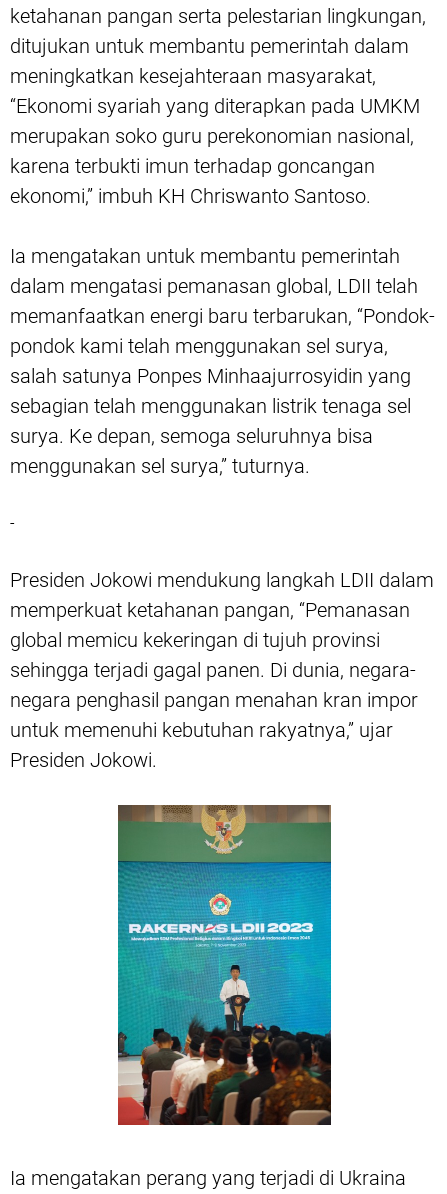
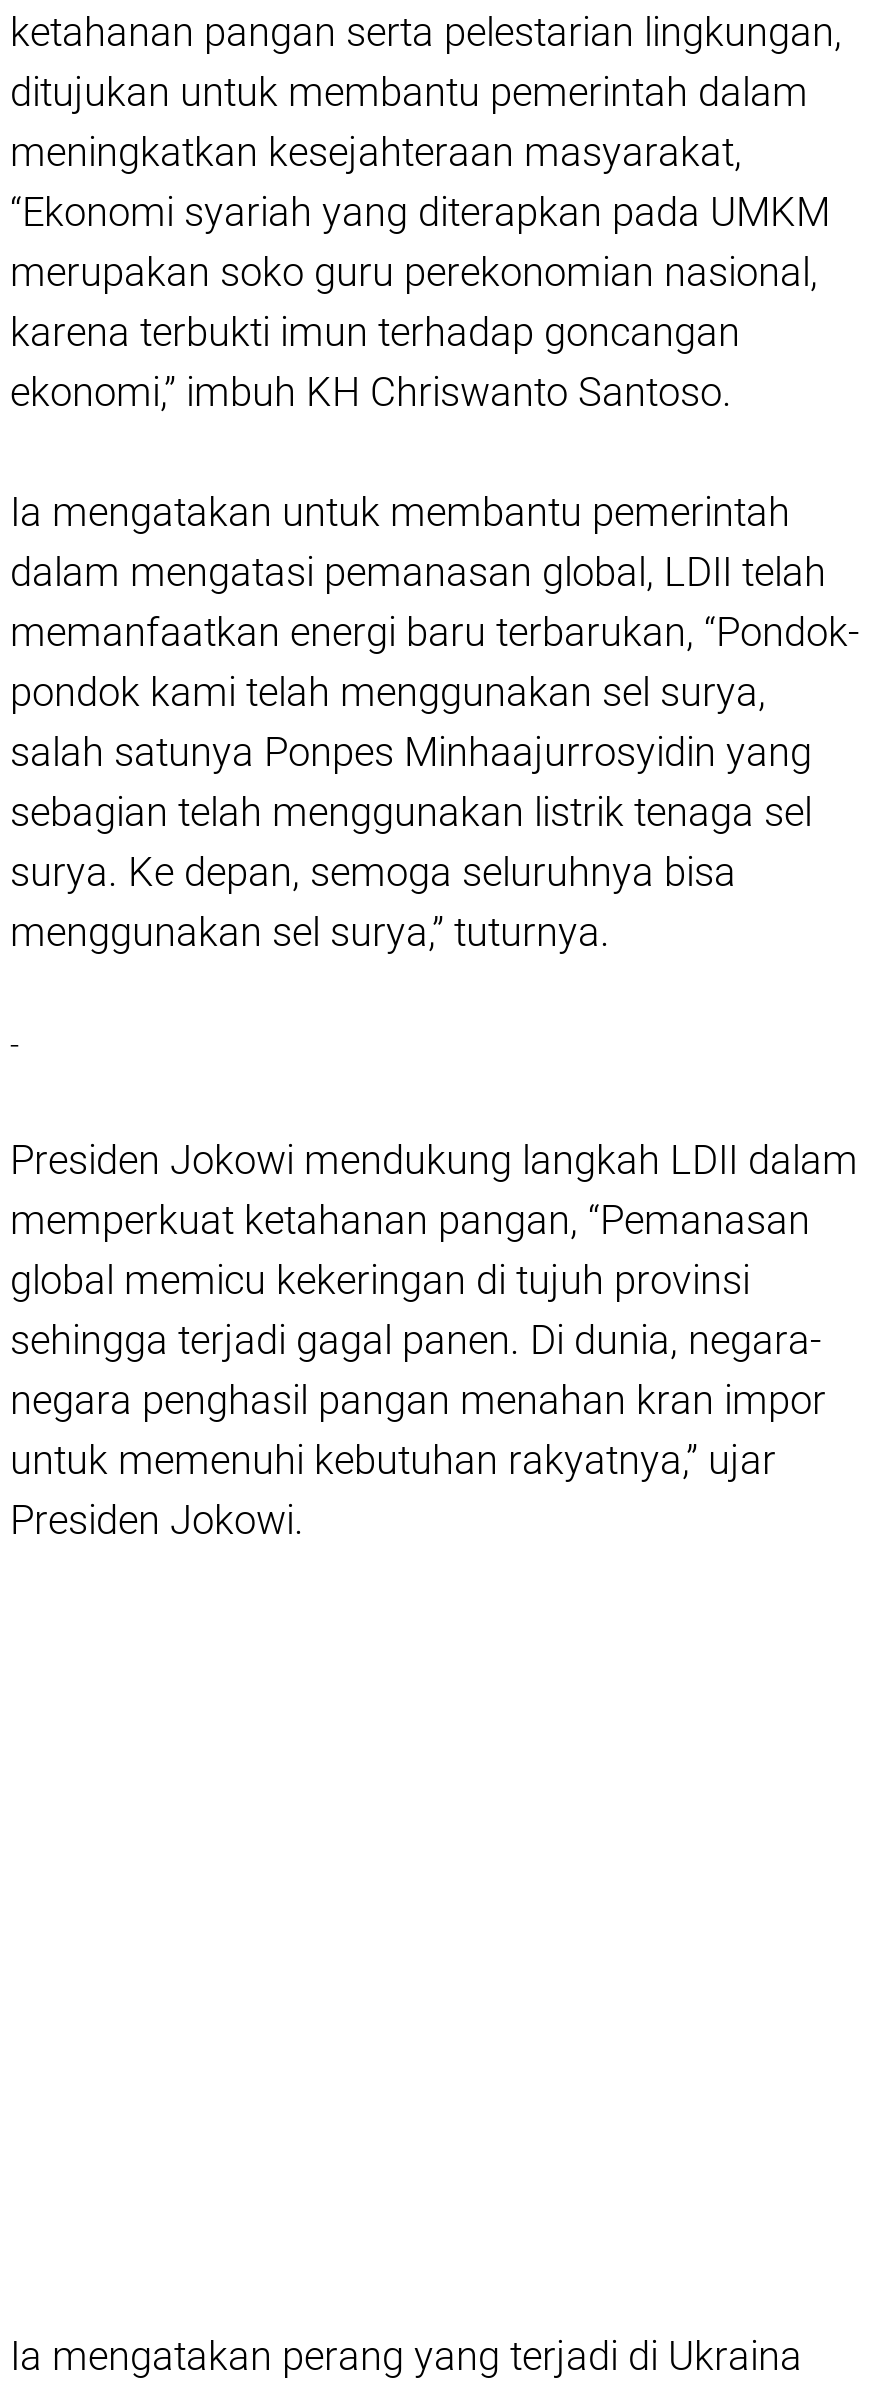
- [image]
